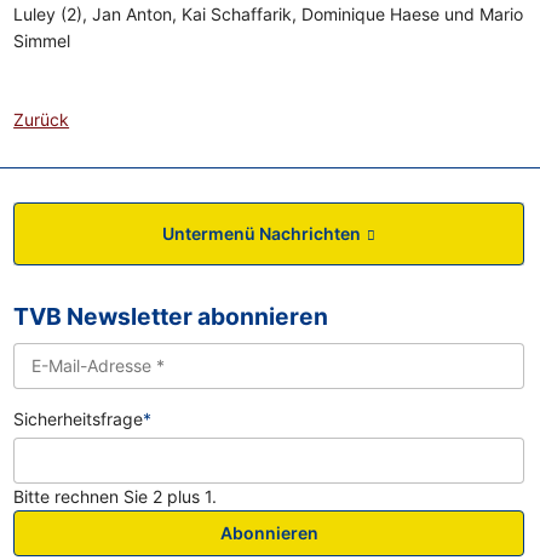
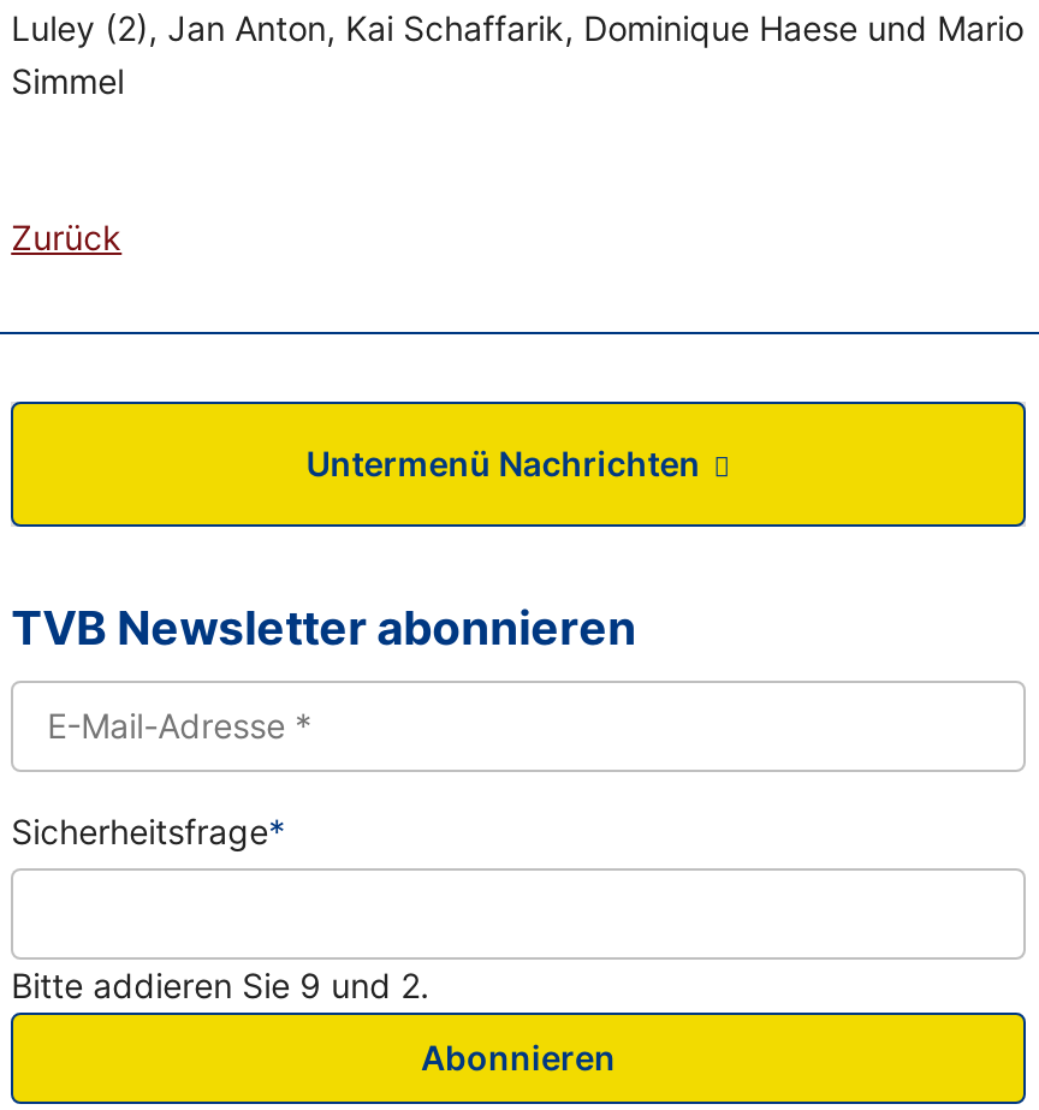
- Bitte rechnen Sie 2 plus 1.
+ Bitte addieren Sie 9 und 2.
